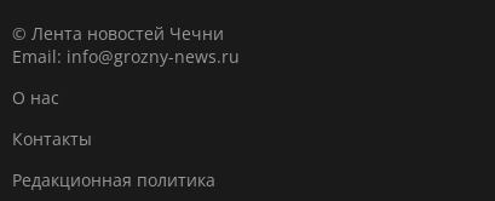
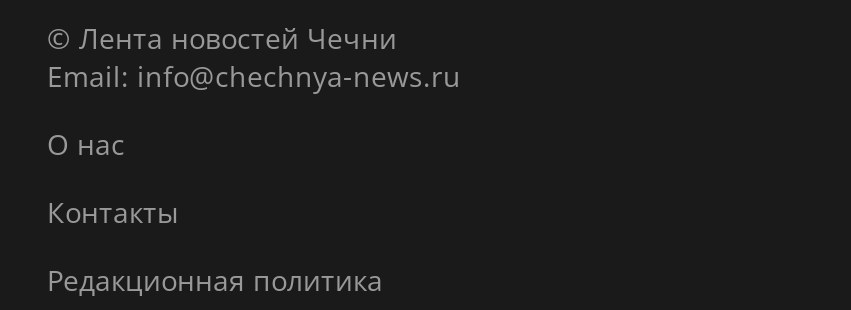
- Email: info@grozny-news.ru
+ Email: info@chechnya-news.ru
